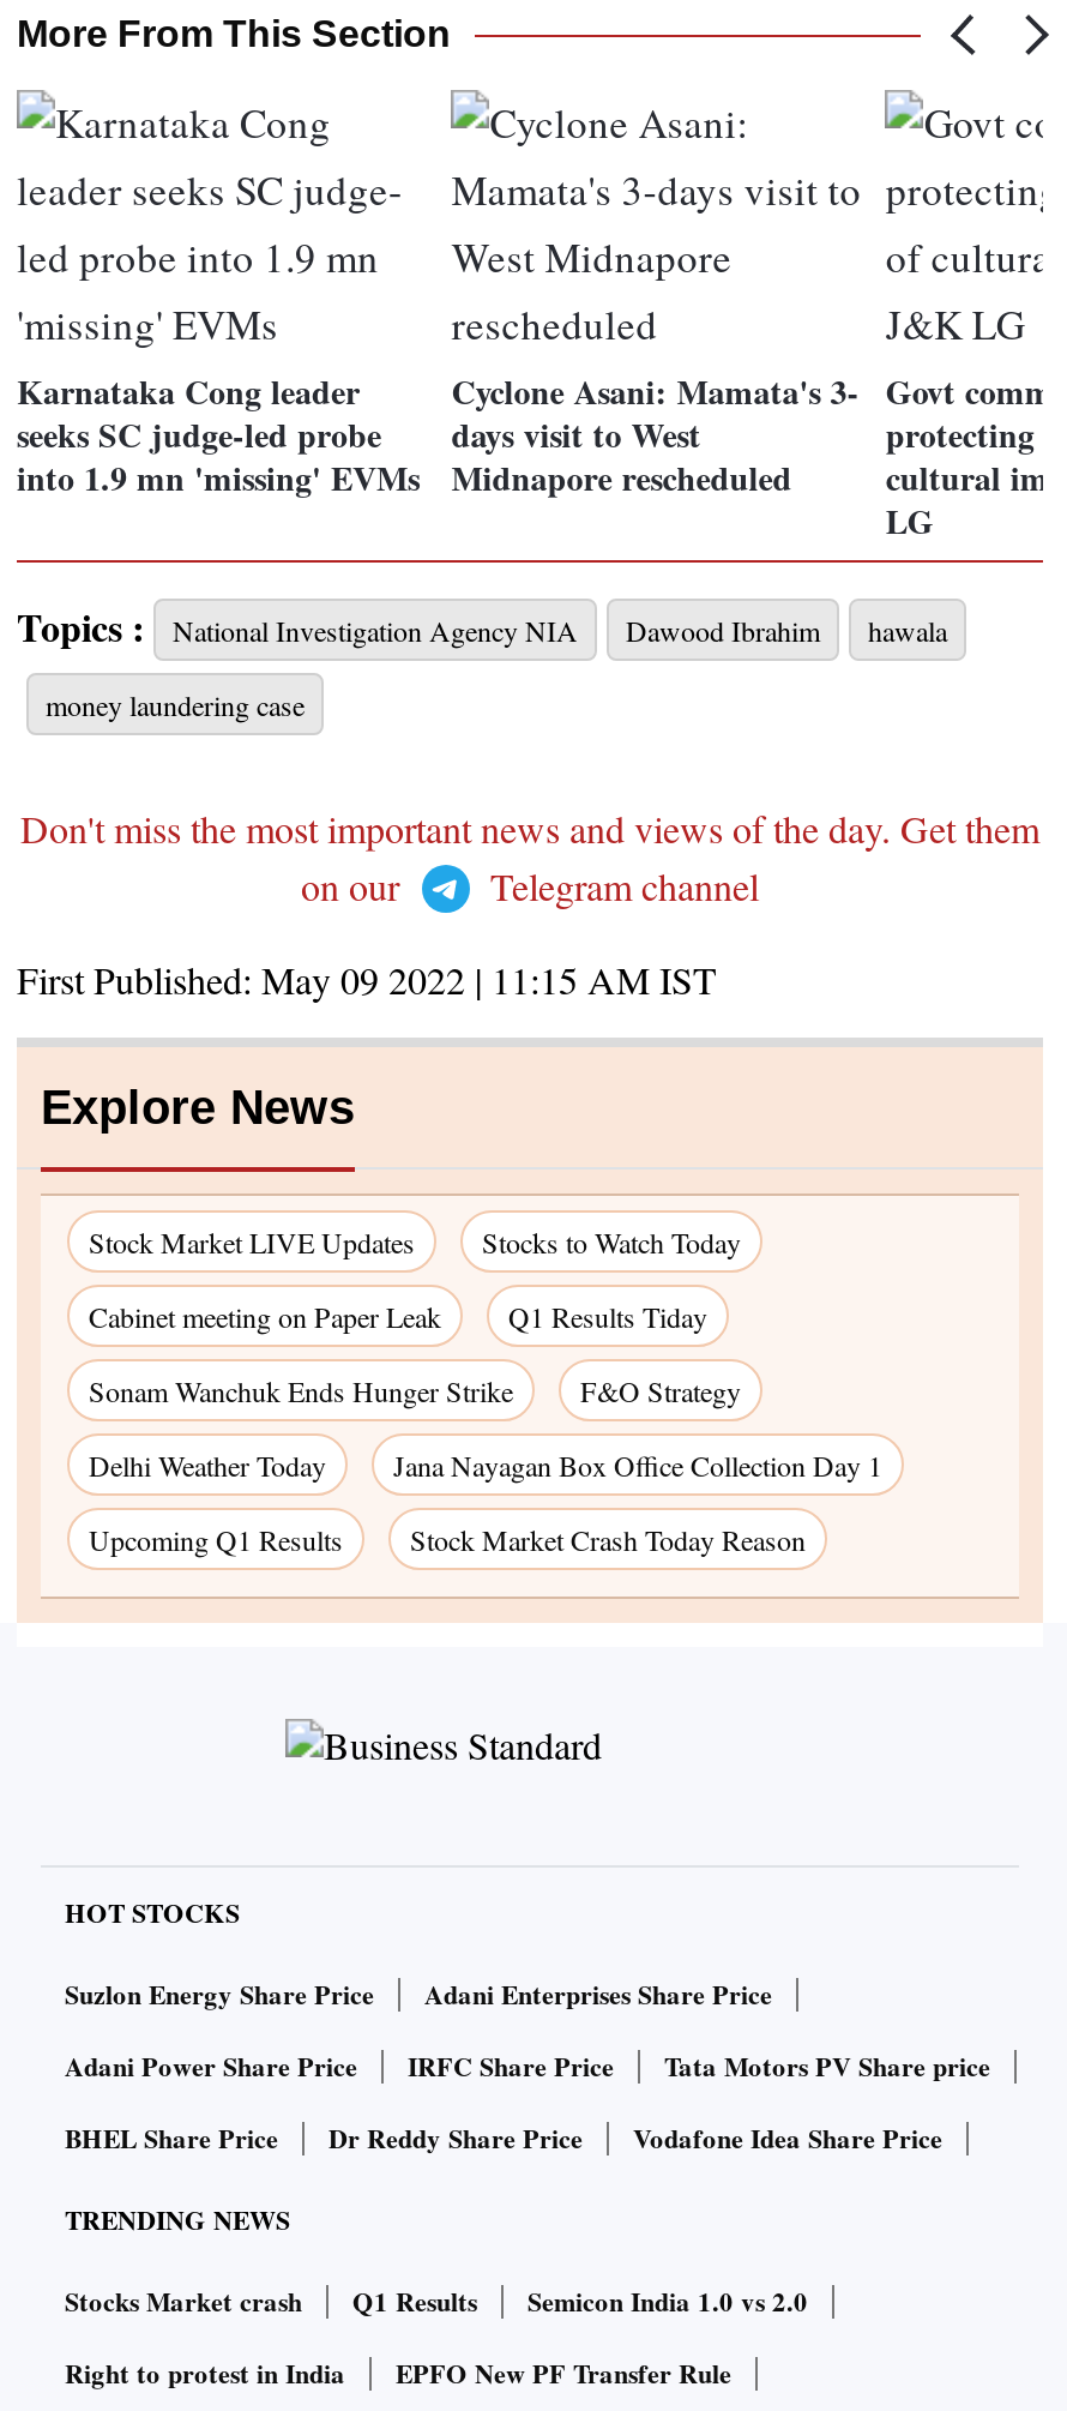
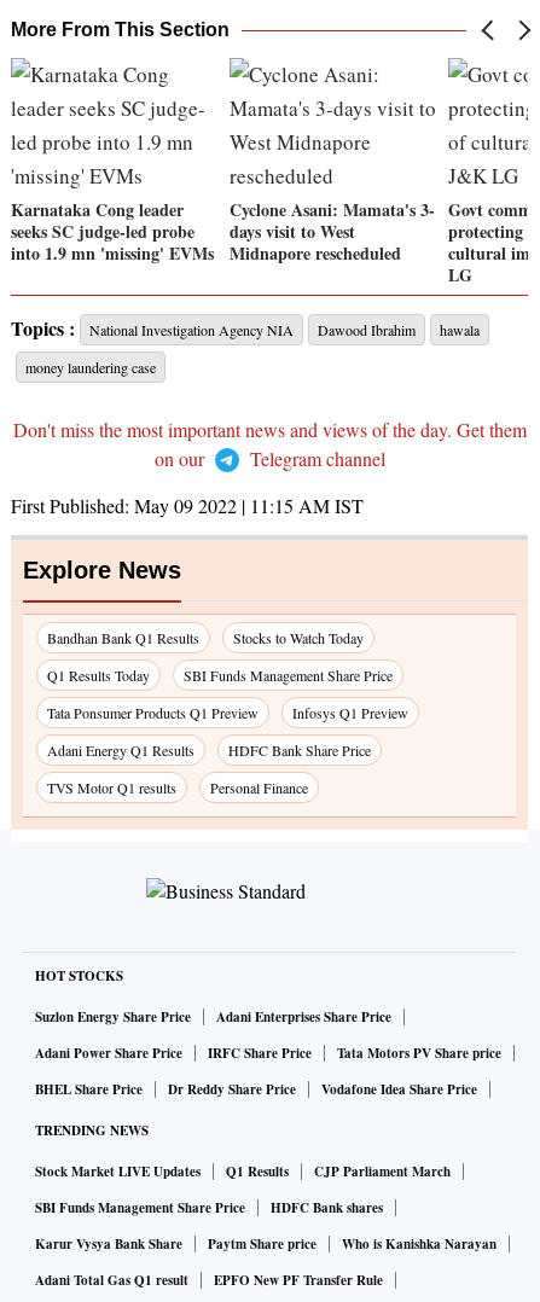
moved down: Stock Market LIVE Updates

+ Bandhan Bank Q1 Results

- Cabinet meeting on Paper Leak
- Q1 Results Tiday
+ Q1 Results Today
+ SBI Funds Management Share Price

- Sonam Wanchuk Ends Hunger Strike
- F&O Strategy
+ Tata Ponsumer Products Q1 Preview
+ Infosys Q1 Preview

- Delhi Weather Today
- Jana Nayagan Box Office Collection Day 1
+ Adani Energy Q1 Results
+ HDFC Bank Share Price

- Upcoming Q1 Results
- Stock Market Crash Today Reason
+ TVS Motor Q1 results
+ Personal Finance

- Stocks Market crash

- Semicon India 1.0 vs 2.0
- Right to protest in India
+ CJP Parliament March
+ SBI Funds Management Share Price
+ HDFC Bank shares
+ Karur Vysya Bank Share
+ Paytm Share price
+ Who is Kanishka Narayan
+ Adani Total Gas Q1 result
